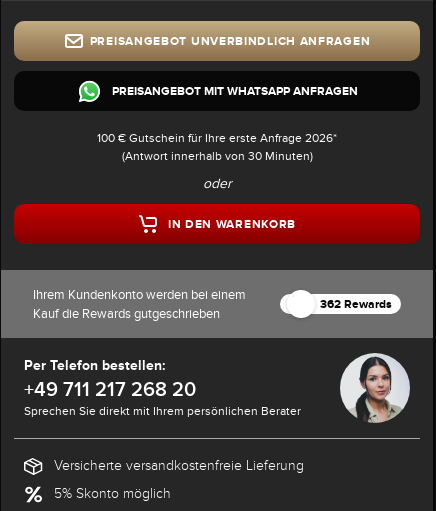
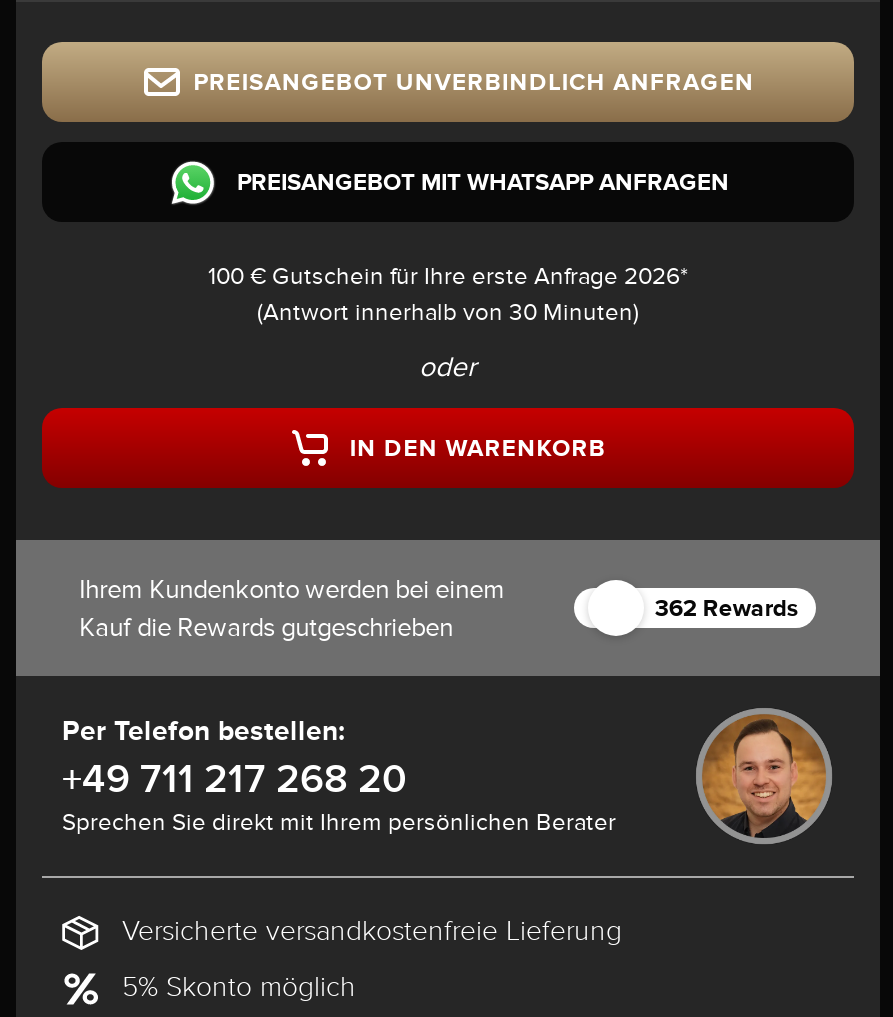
- [image]
+ [image]
